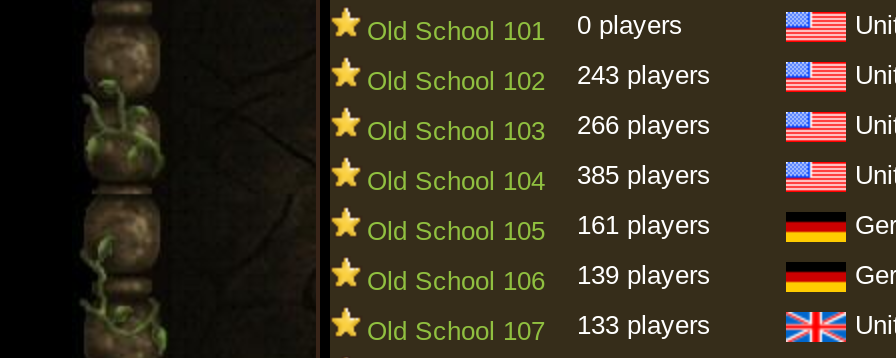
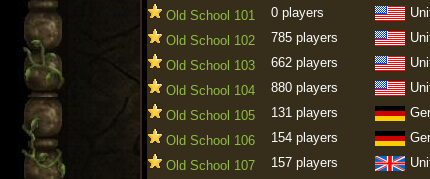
- Old School 102 243 players
+ Old School 102 785 players

- Old School 103 266 players
+ Old School 103 662 players

- Old School 104 385 players
+ Old School 104 880 players

- Old School 105 161 players
+ Old School 105 131 players

- Old School 106 139 players
+ Old School 106 154 players

- Old School 107 133 players
+ Old School 107 157 players
